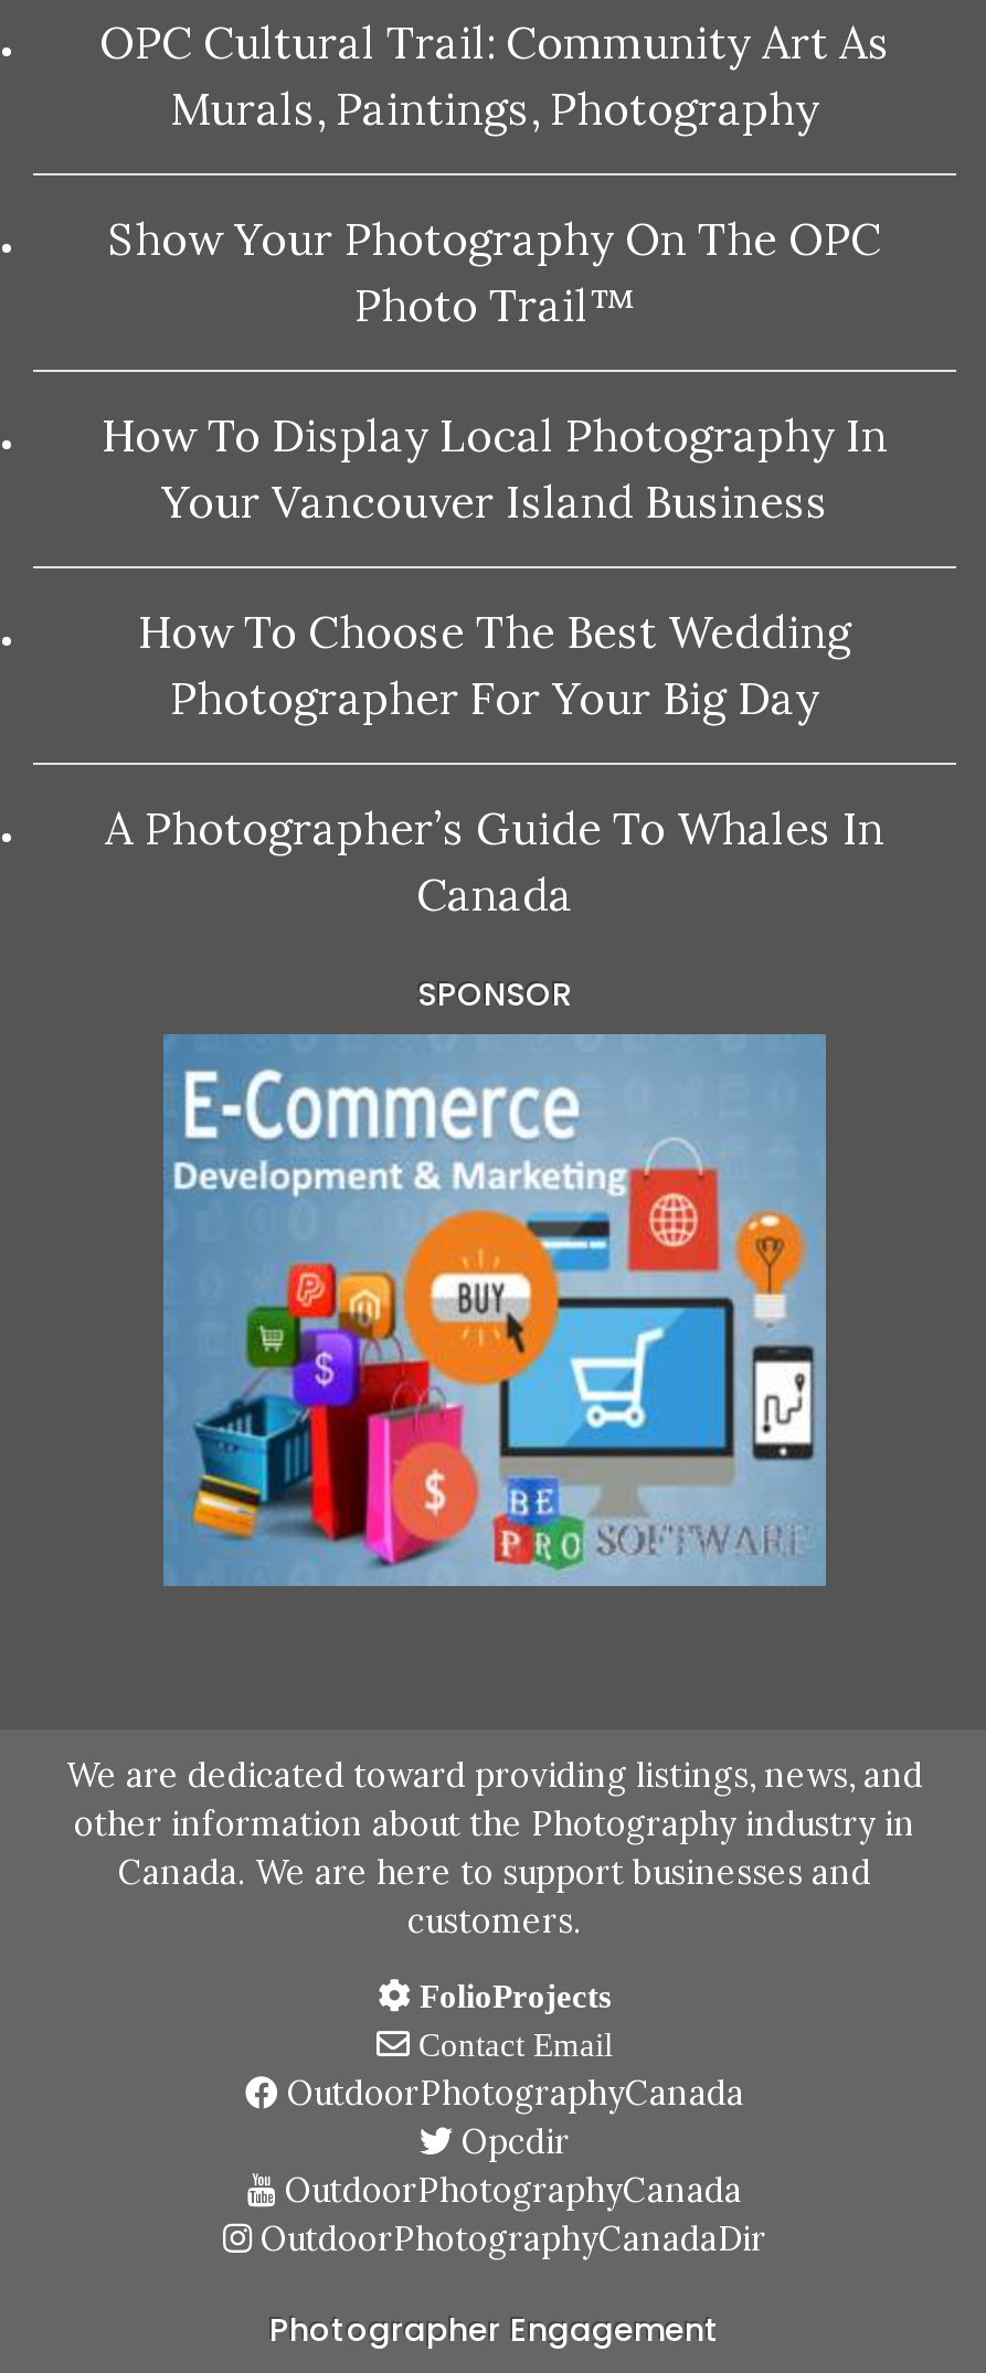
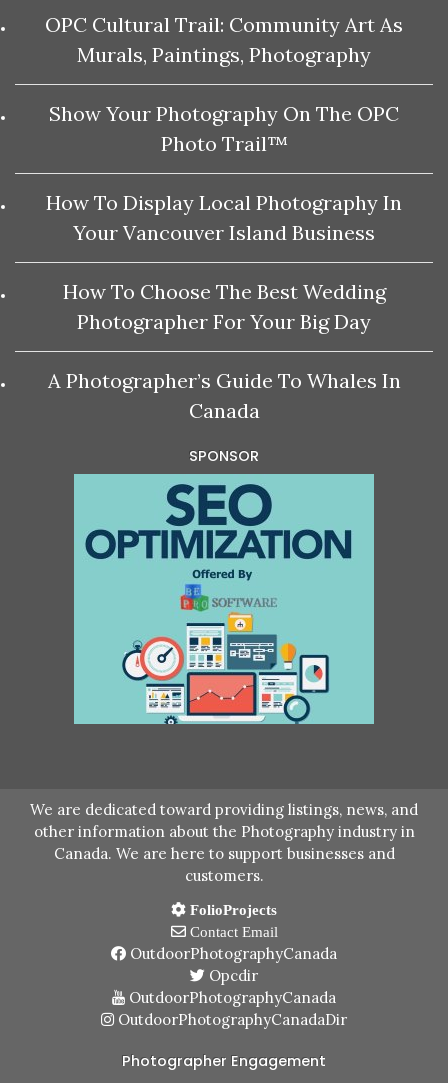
- [image]
+ [image]
